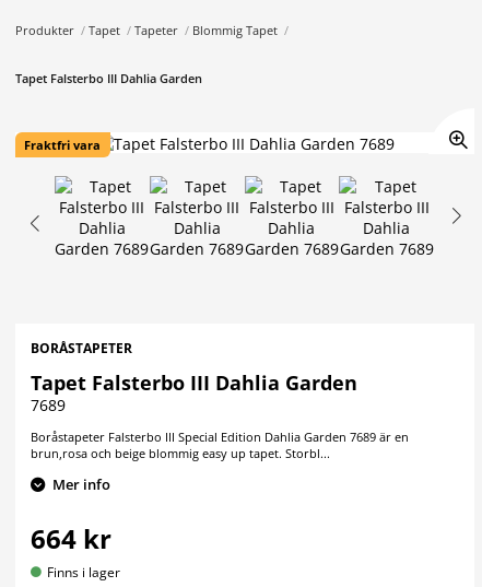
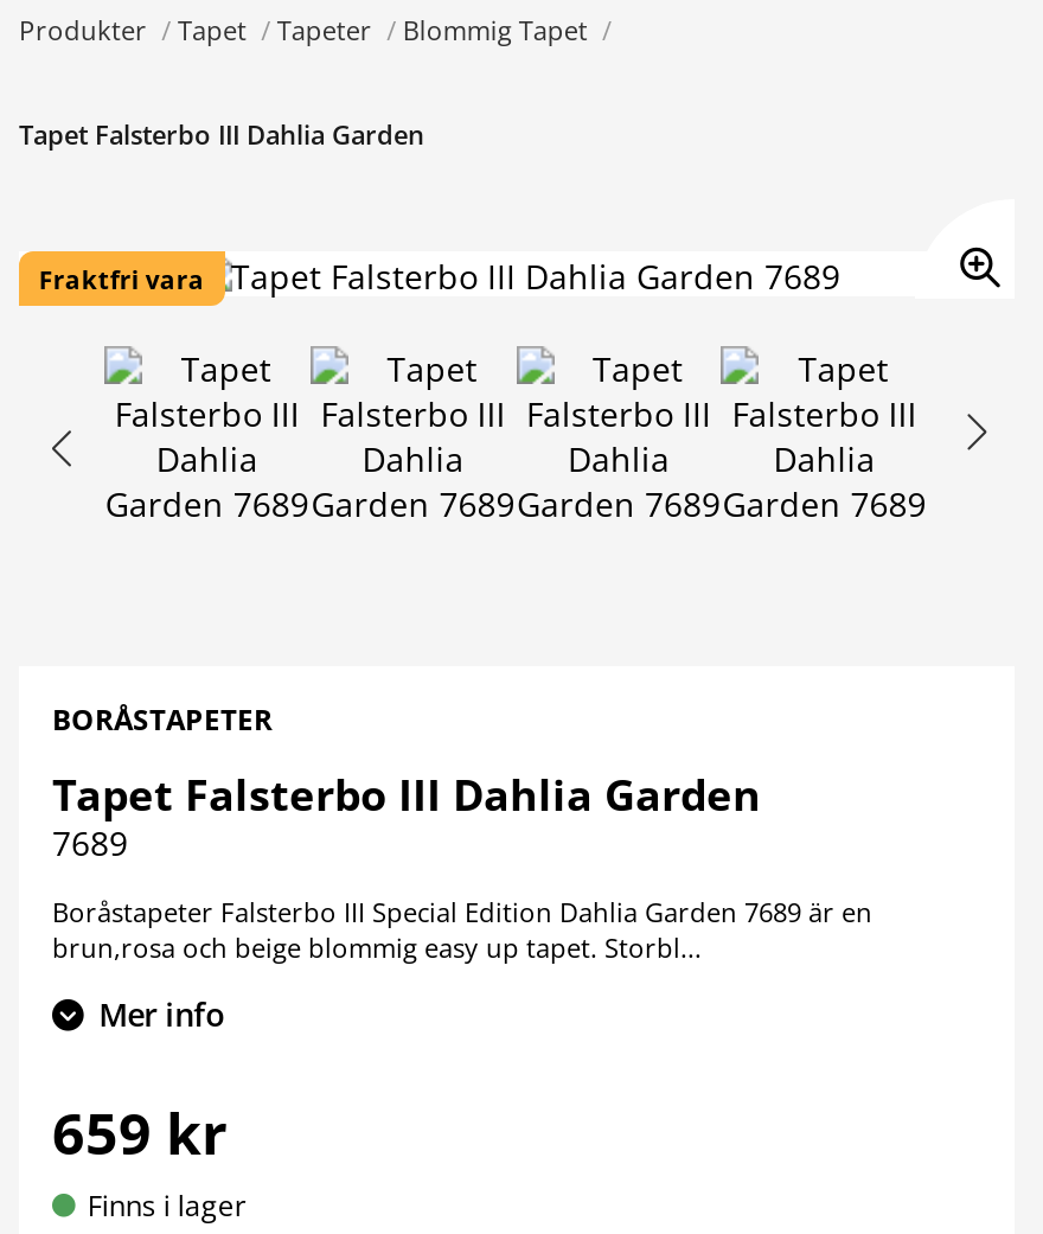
- 664 kr
+ 659 kr
